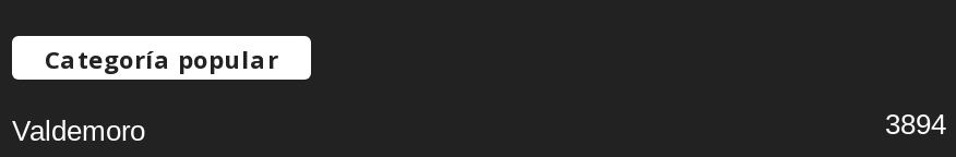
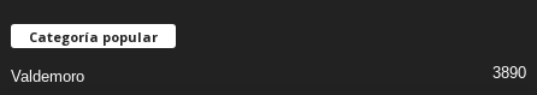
- 3894
+ 3890
